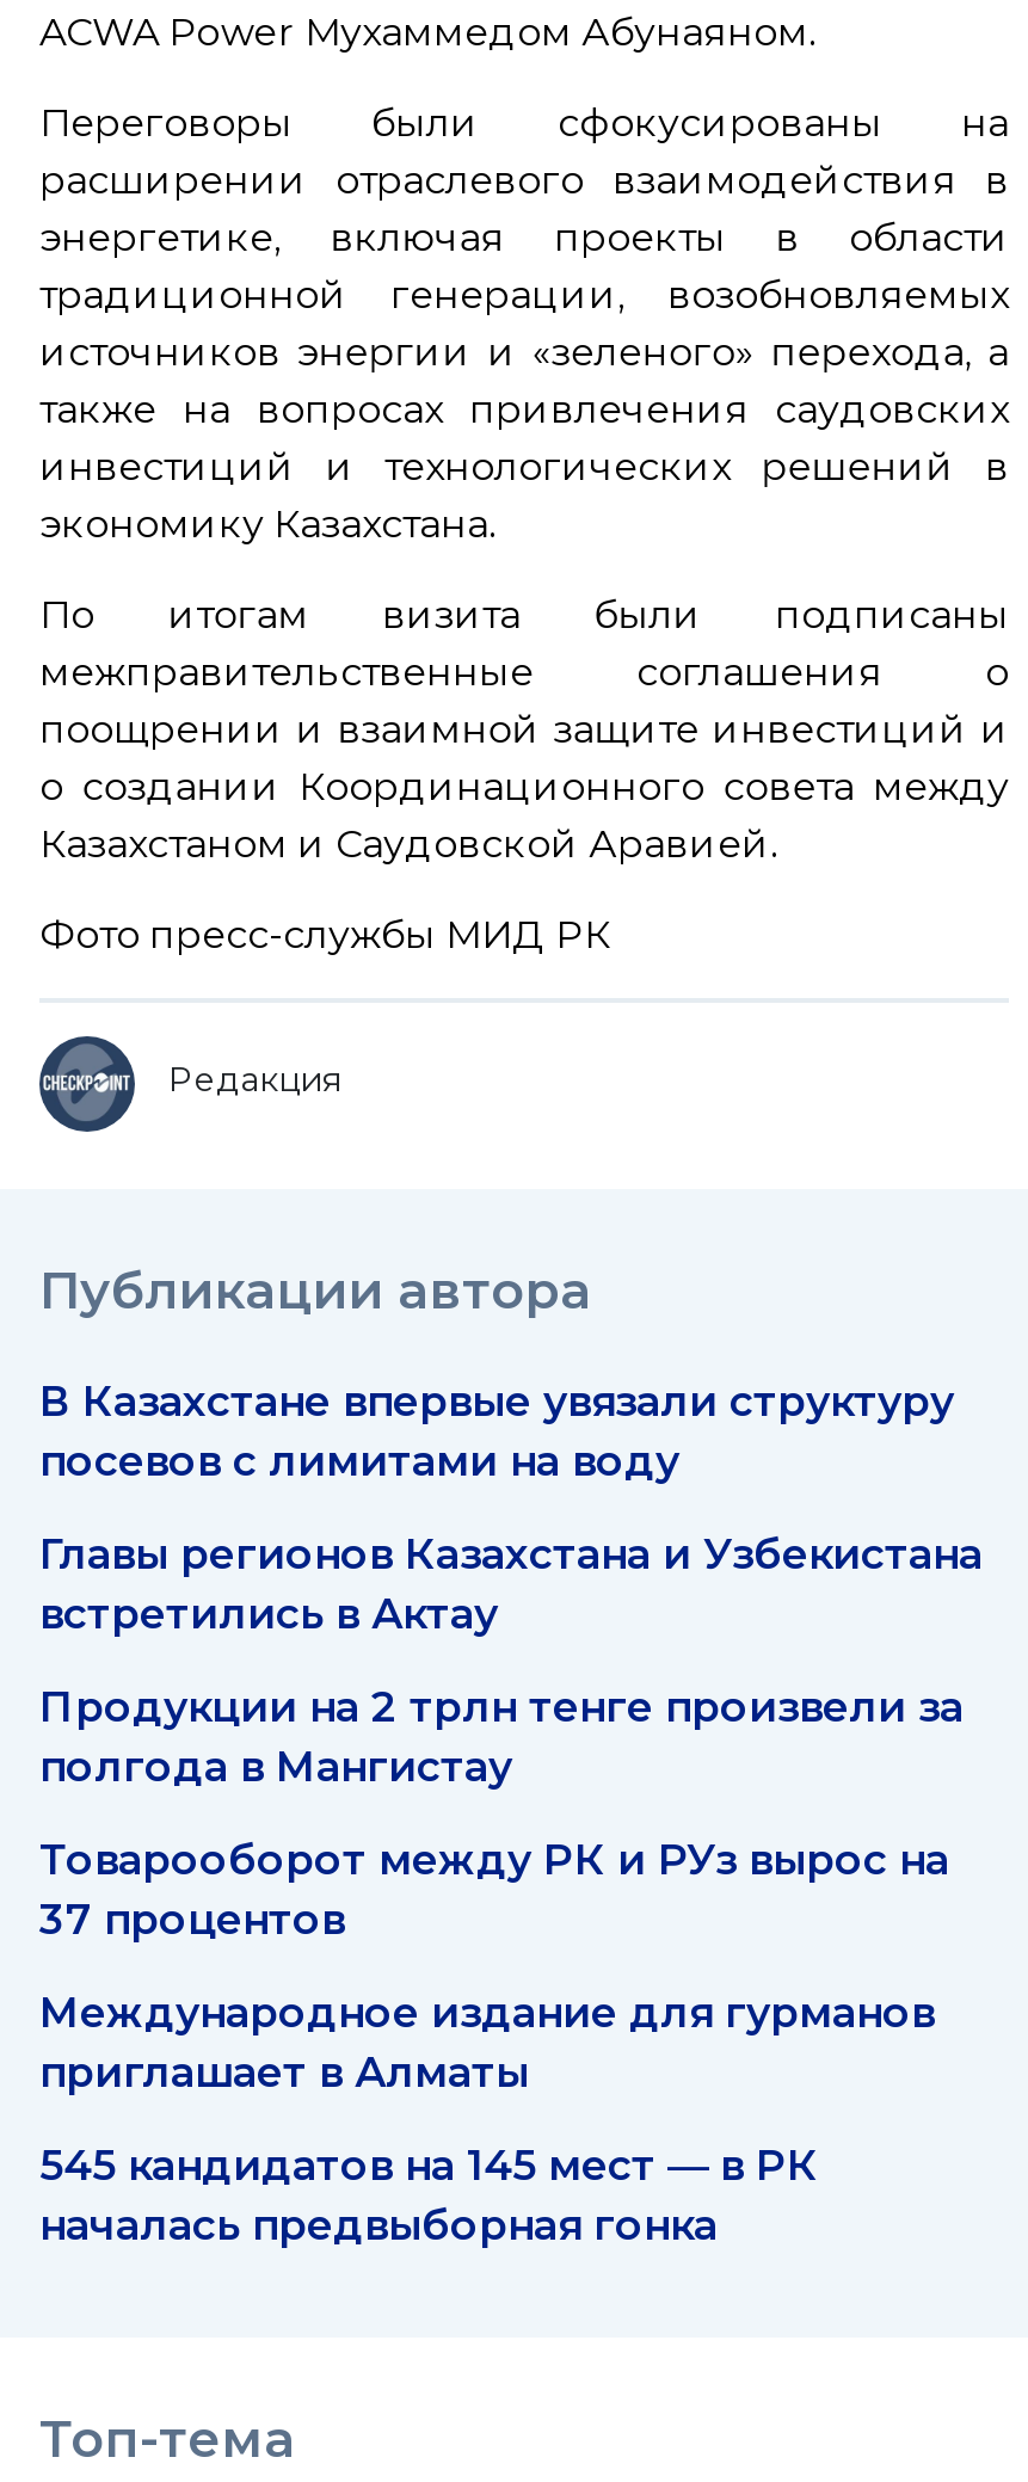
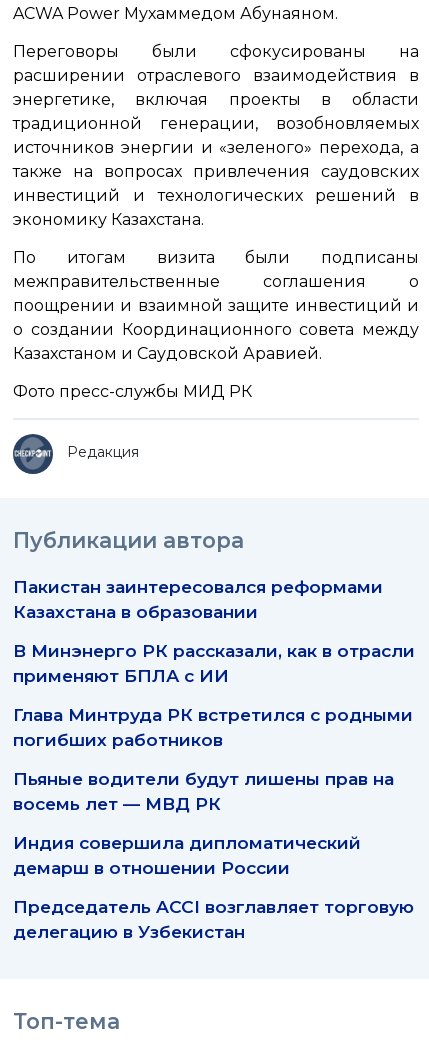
- В Казахстане впервые увязали структуру
- посевов с лимитами на воду
+ Пакистан заинтересовался реформами
+ Казахстана в образовании

- Главы регионов Казахстана и Узбекистана
- встретились в Актау
+ В Минэнерго РК рассказали, как в отрасли
+ применяют БПЛА с ИИ

- Продукции на 2 трлн тенге произвели за
- полгода в Мангистау
+ Глава Минтруда РК встретился с родными
+ погибших работников

- Товарооборот между РК и РУз вырос на
- 37 процентов
+ Пьяные водители будут лишены прав на
+ восемь лет — МВД РК

- Международное издание для гурманов
- приглашает в Алматы
+ Индия совершила дипломатический
+ демарш в отношении России

- 545 кандидатов на 145 мест — в РК
- началась предвыборная гонка
+ Председатель ACCI возглавляет торговую
+ делегацию в Узбекистан
